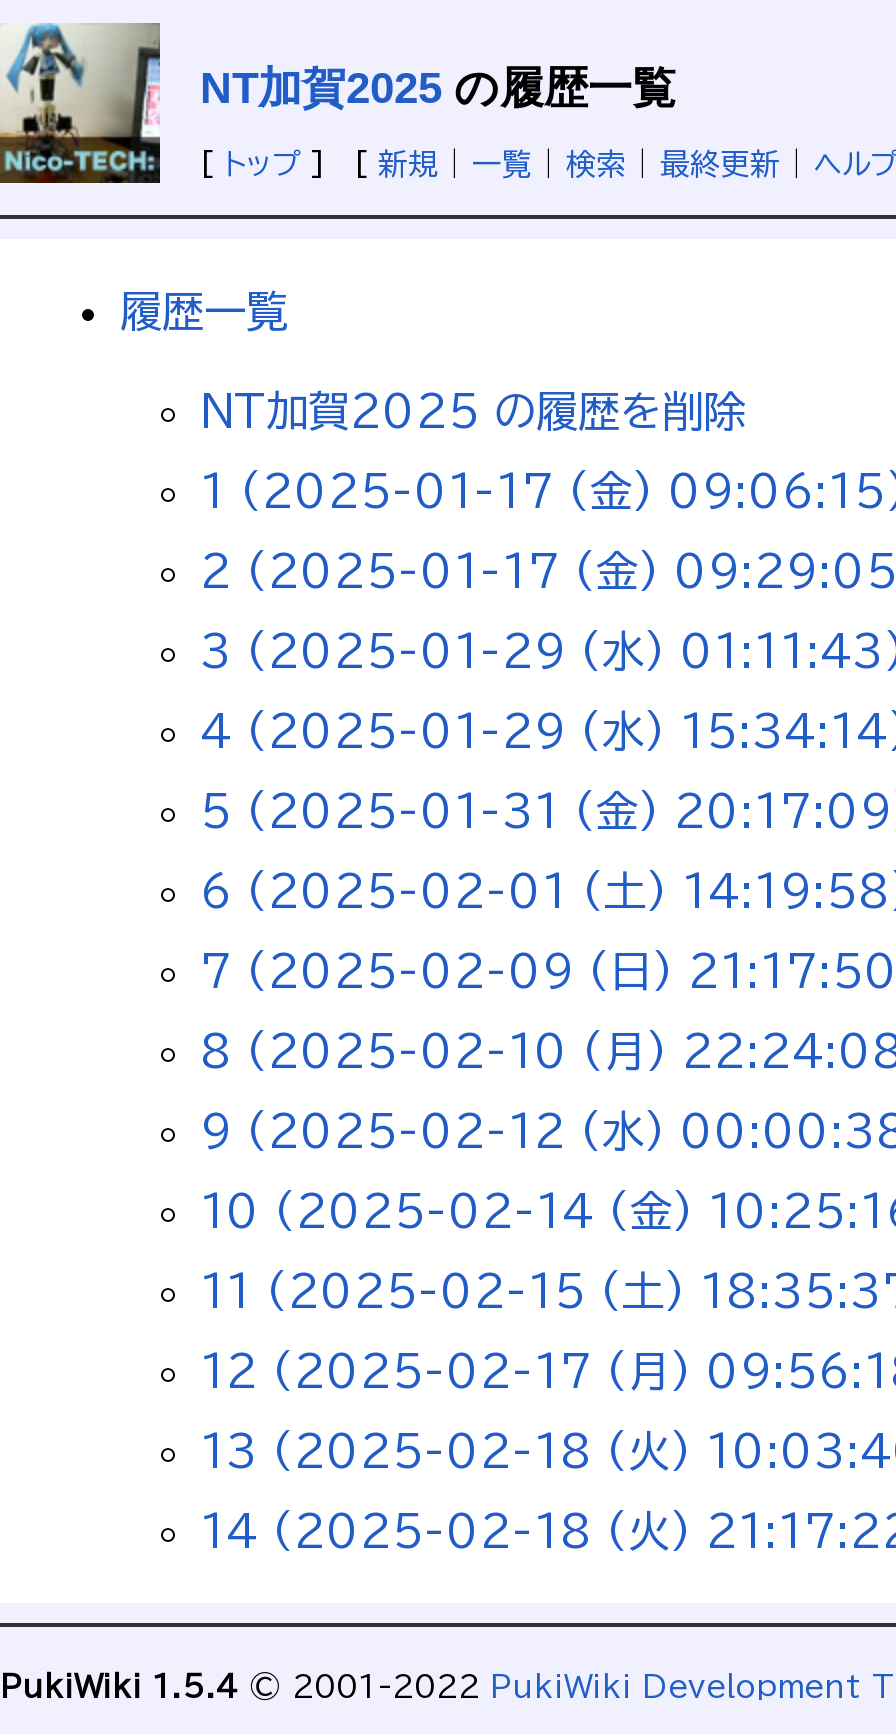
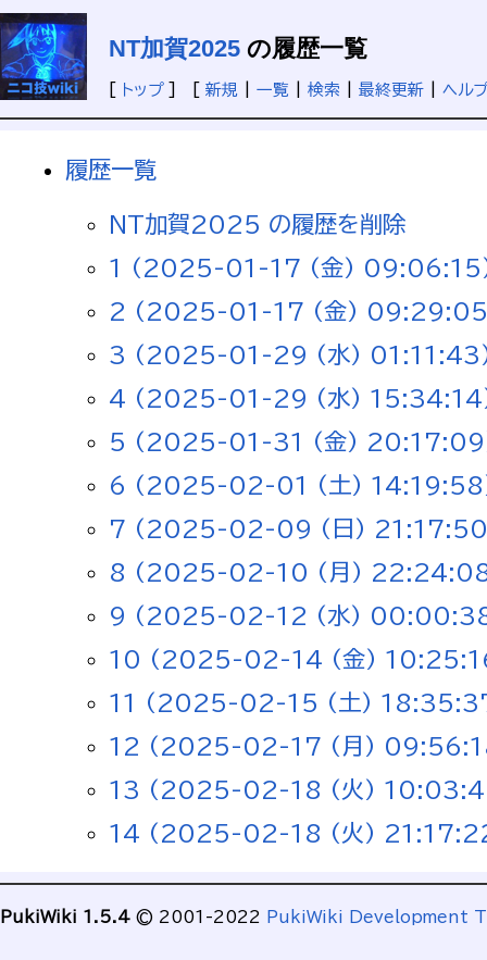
- [image]
+ [image]
